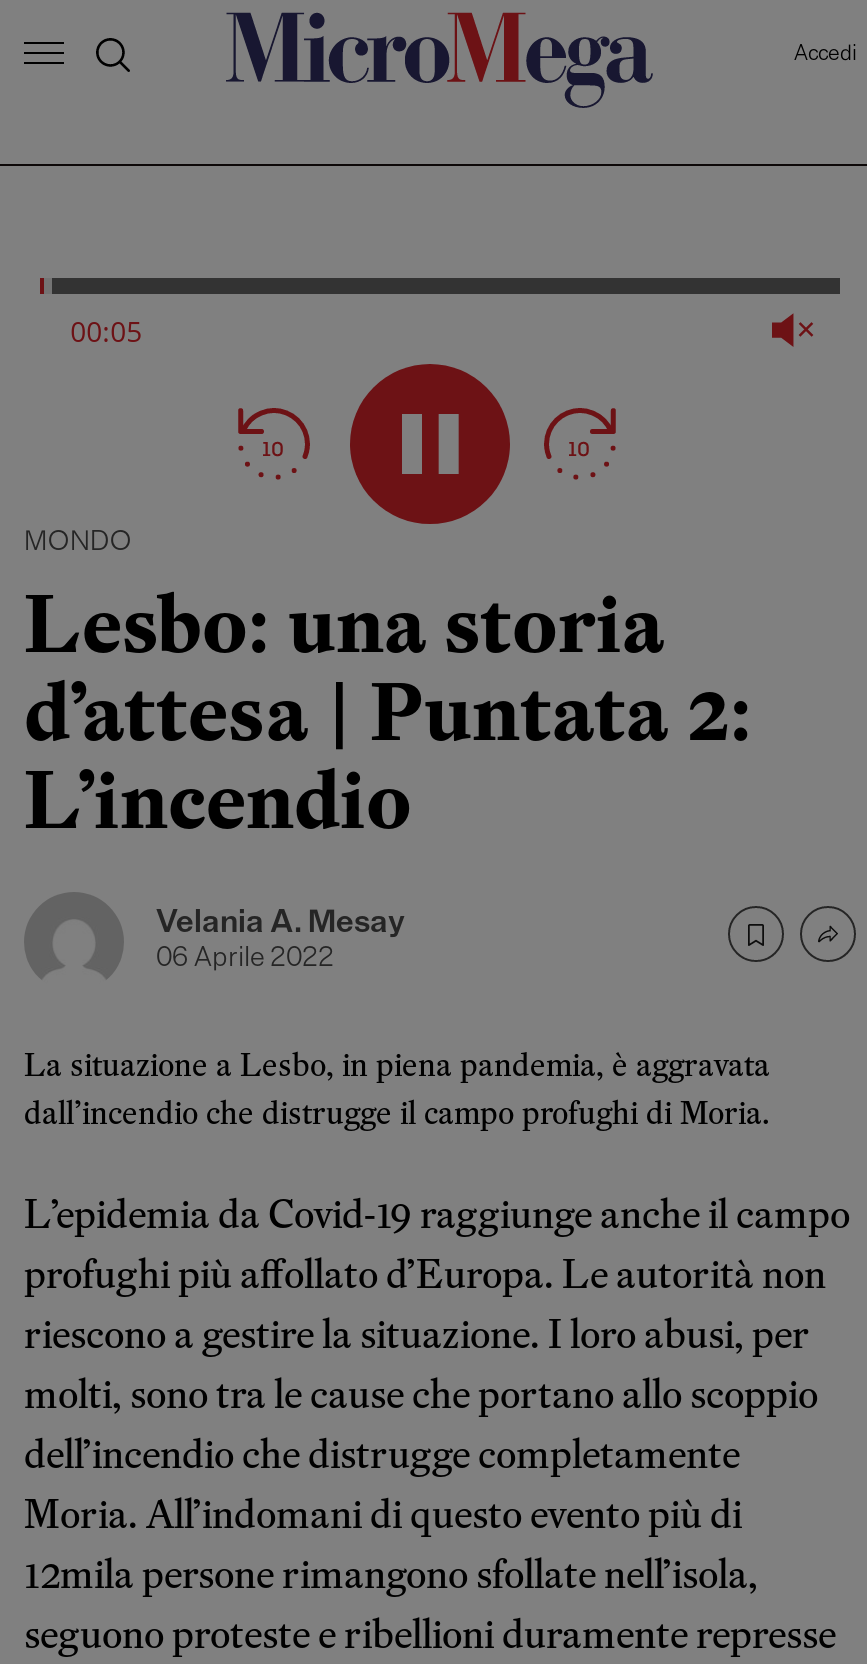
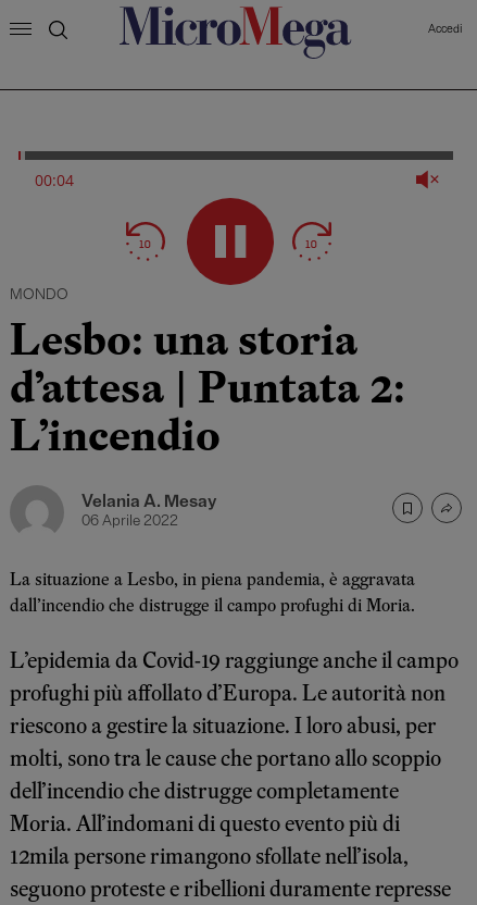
- 00:05
+ 00:04
